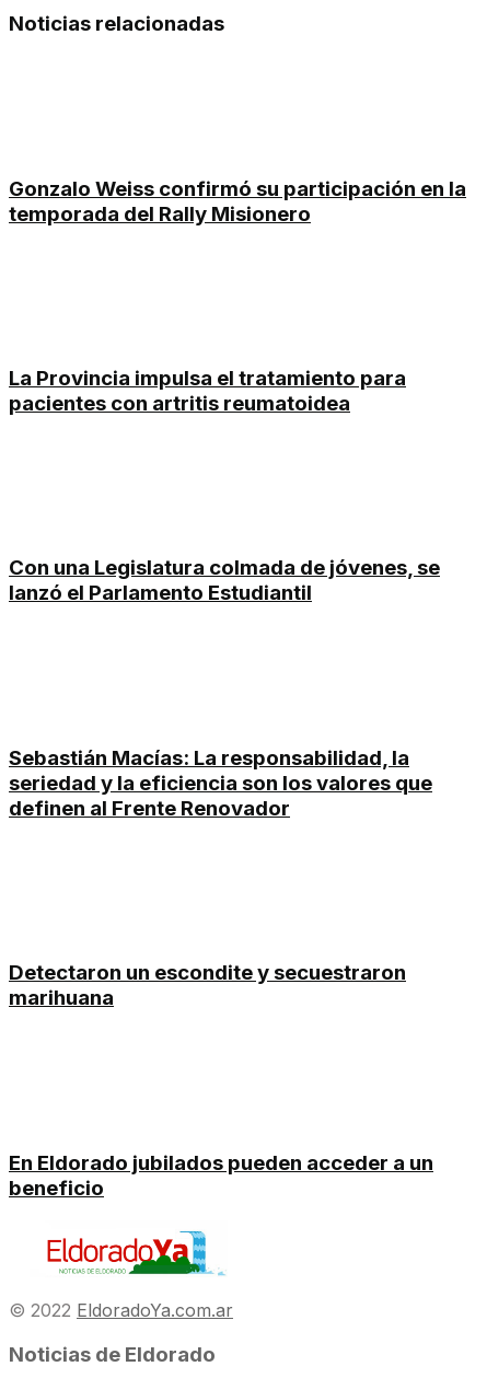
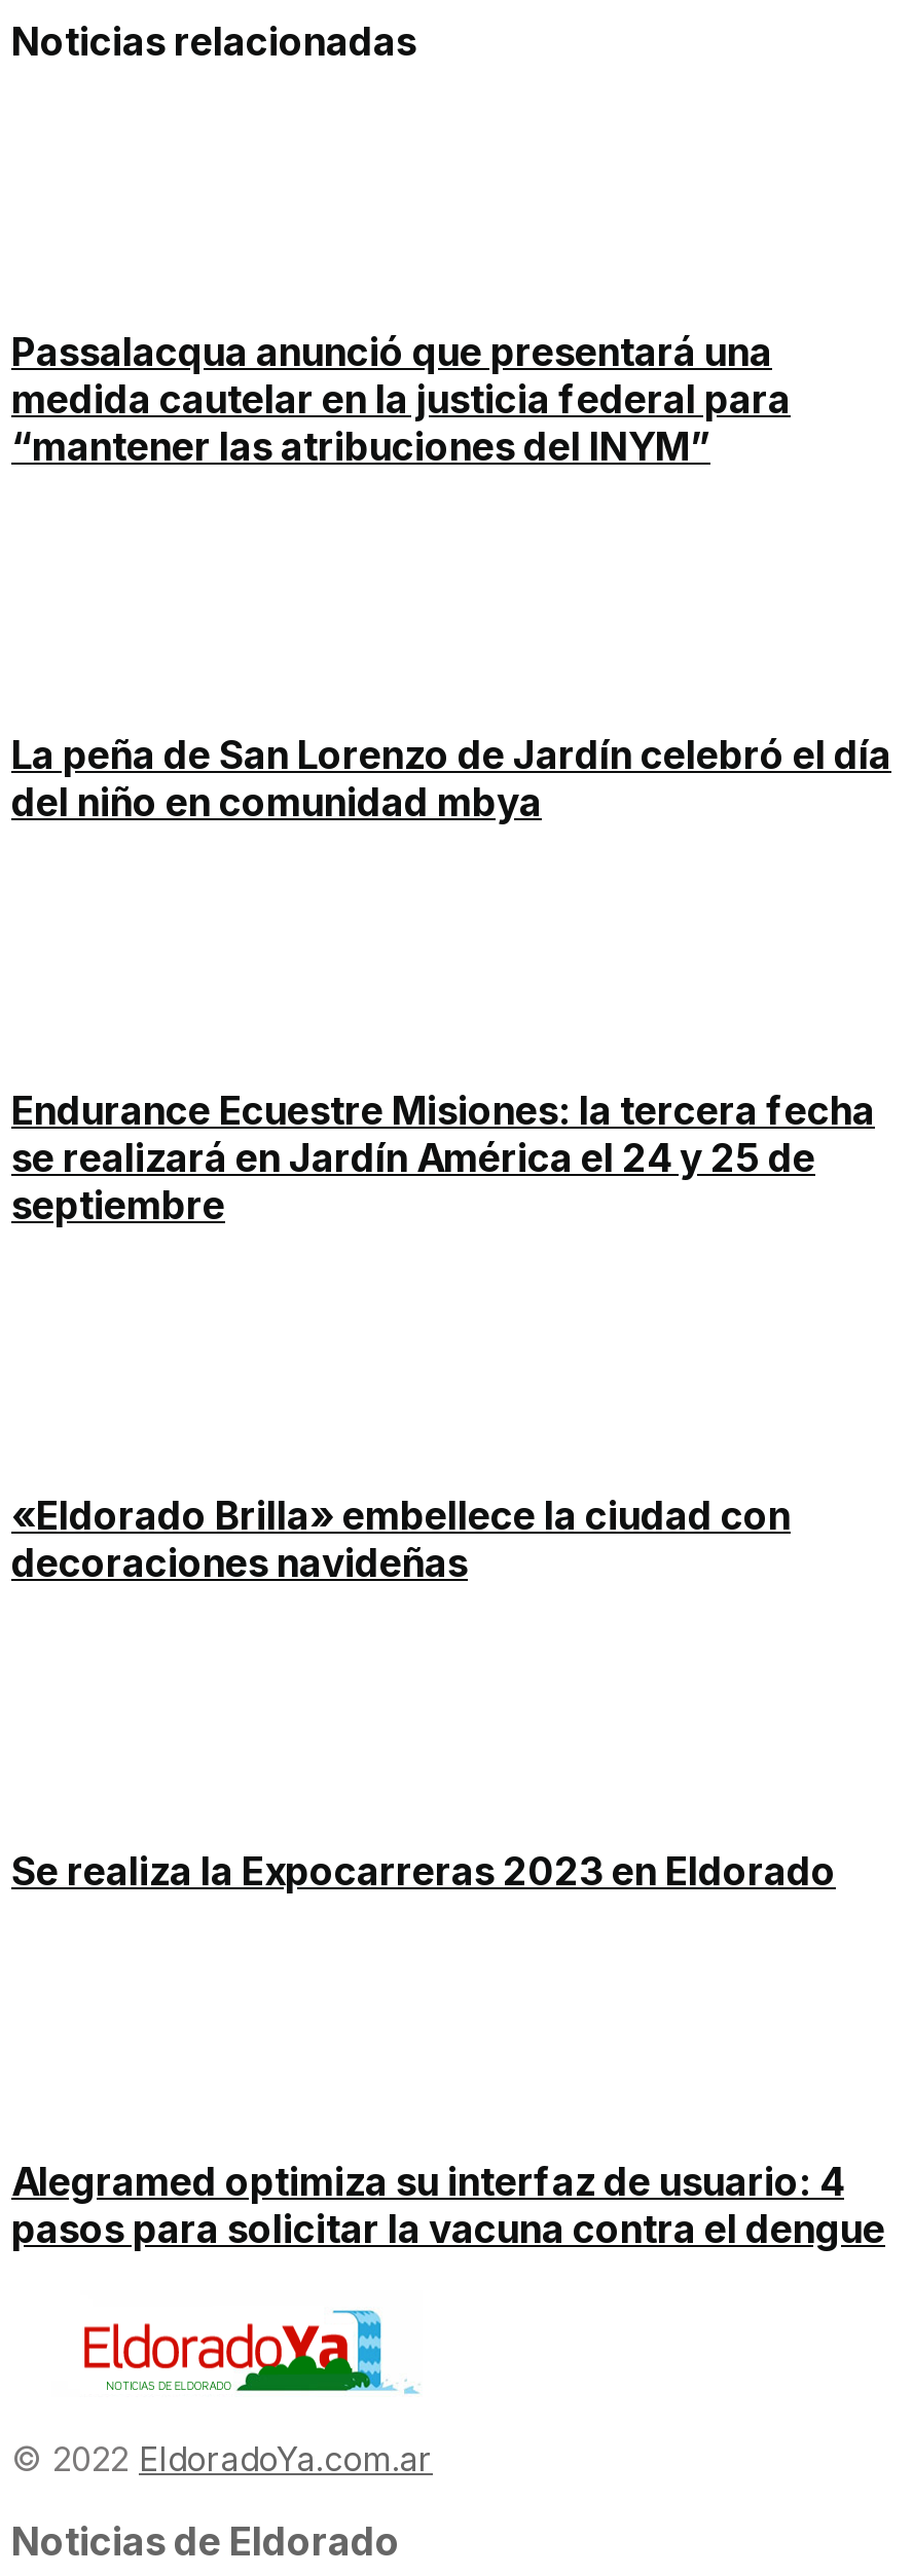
- Gonzalo Weiss confirmó su participación en la
- temporada del Rally Misionero
+ Passalacqua anunció que presentará una
+ medida cautelar en la justicia federal para
+ “mantener las atribuciones del INYM”

- La Provincia impulsa el tratamiento para
- pacientes con artritis reumatoidea
+ La peña de San Lorenzo de Jardín celebró el día
+ del niño en comunidad mbya

- Con una Legislatura colmada de jóvenes, se
- lanzó el Parlamento Estudiantil
+ Endurance Ecuestre Misiones: la tercera fecha
+ se realizará en Jardín América el 24 y 25 de
+ septiembre

- Sebastián Macías: La responsabilidad, la
- seriedad y la eficiencia son los valores que
- definen al Frente Renovador
+ «Eldorado Brilla» embellece la ciudad con
+ decoraciones navideñas

- Detectaron un escondite y secuestraron
- marihuana
+ Se realiza la Expocarreras 2023 en Eldorado

- En Eldorado jubilados pueden acceder a un
- beneficio
+ Alegramed optimiza su interfaz de usuario: 4
+ pasos para solicitar la vacuna contra el dengue
